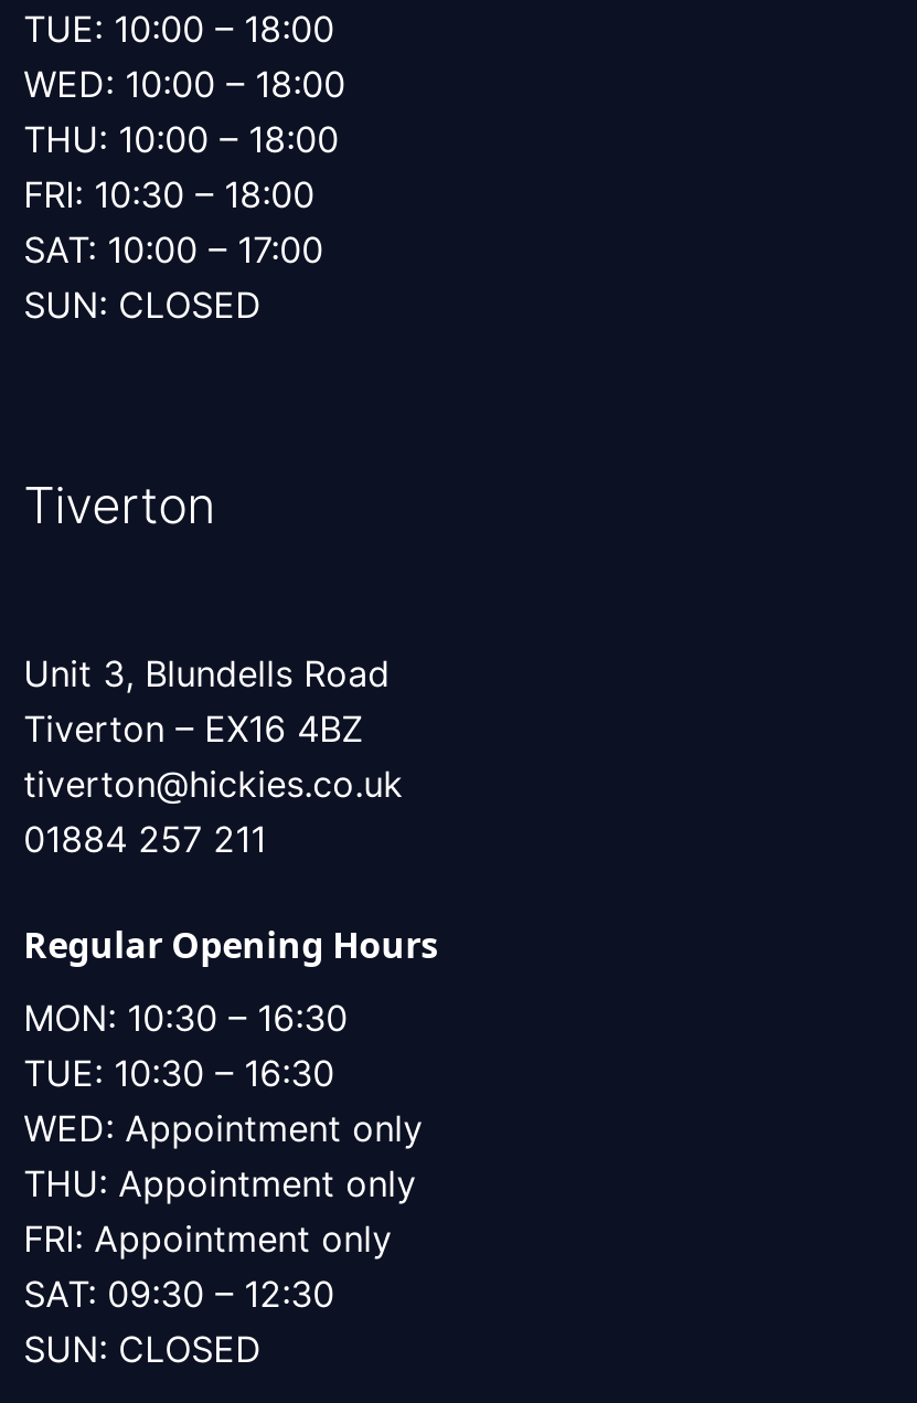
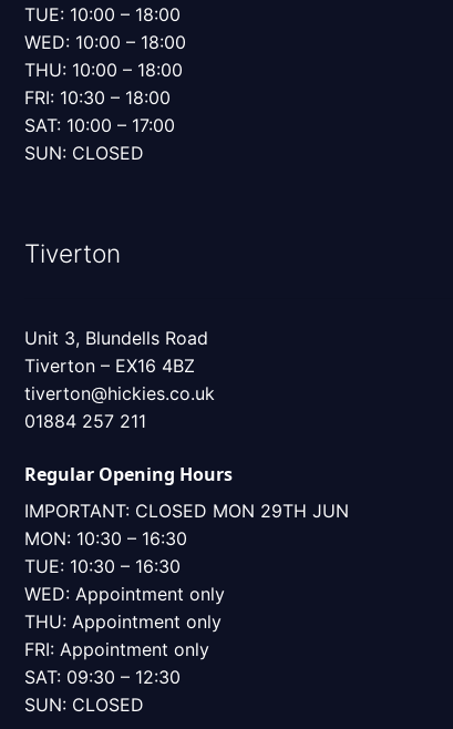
+ IMPORTANT: CLOSED MON 29TH JUN
